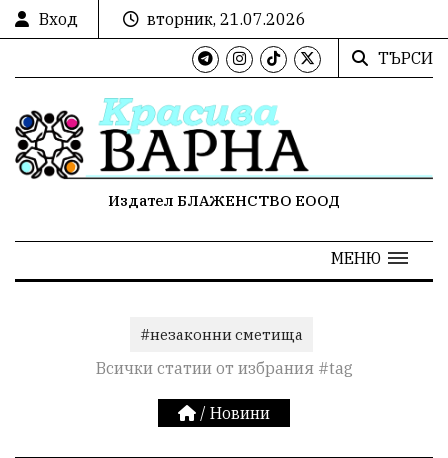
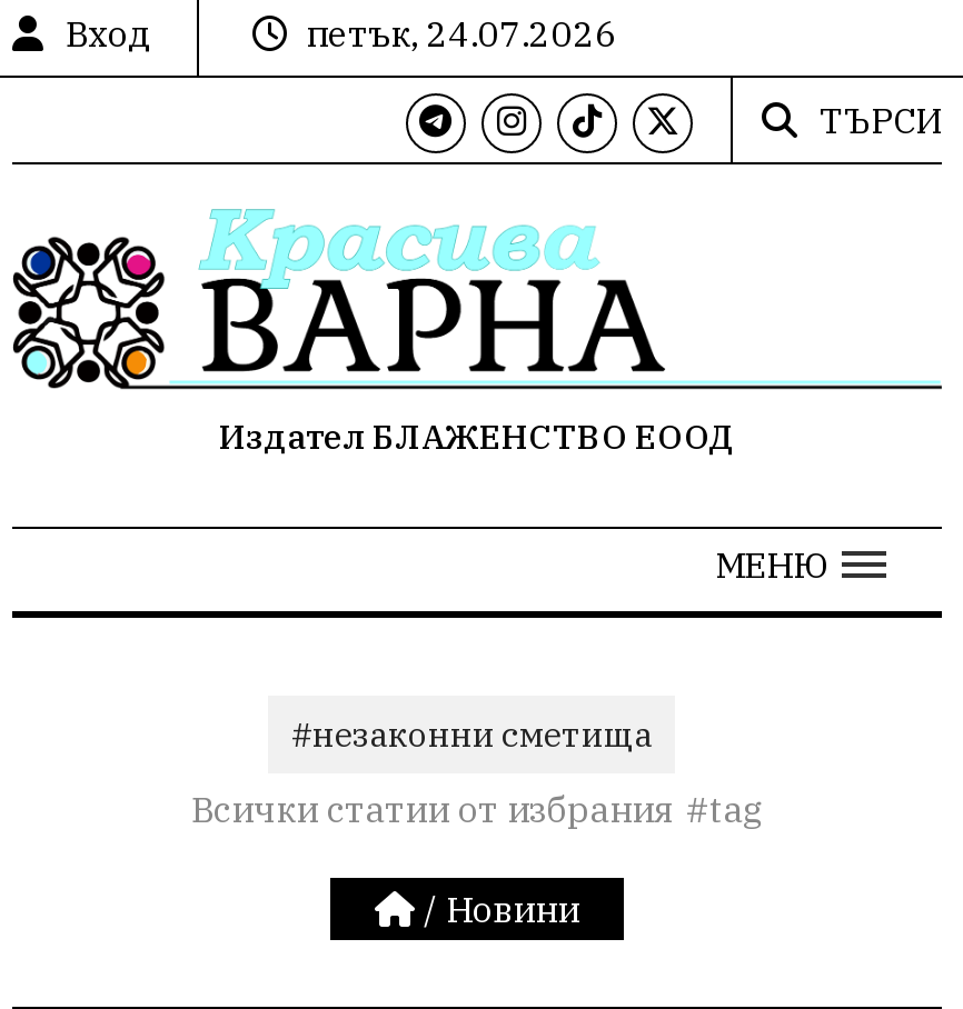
- вторник, 21.07.2026
+ петък, 24.07.2026
